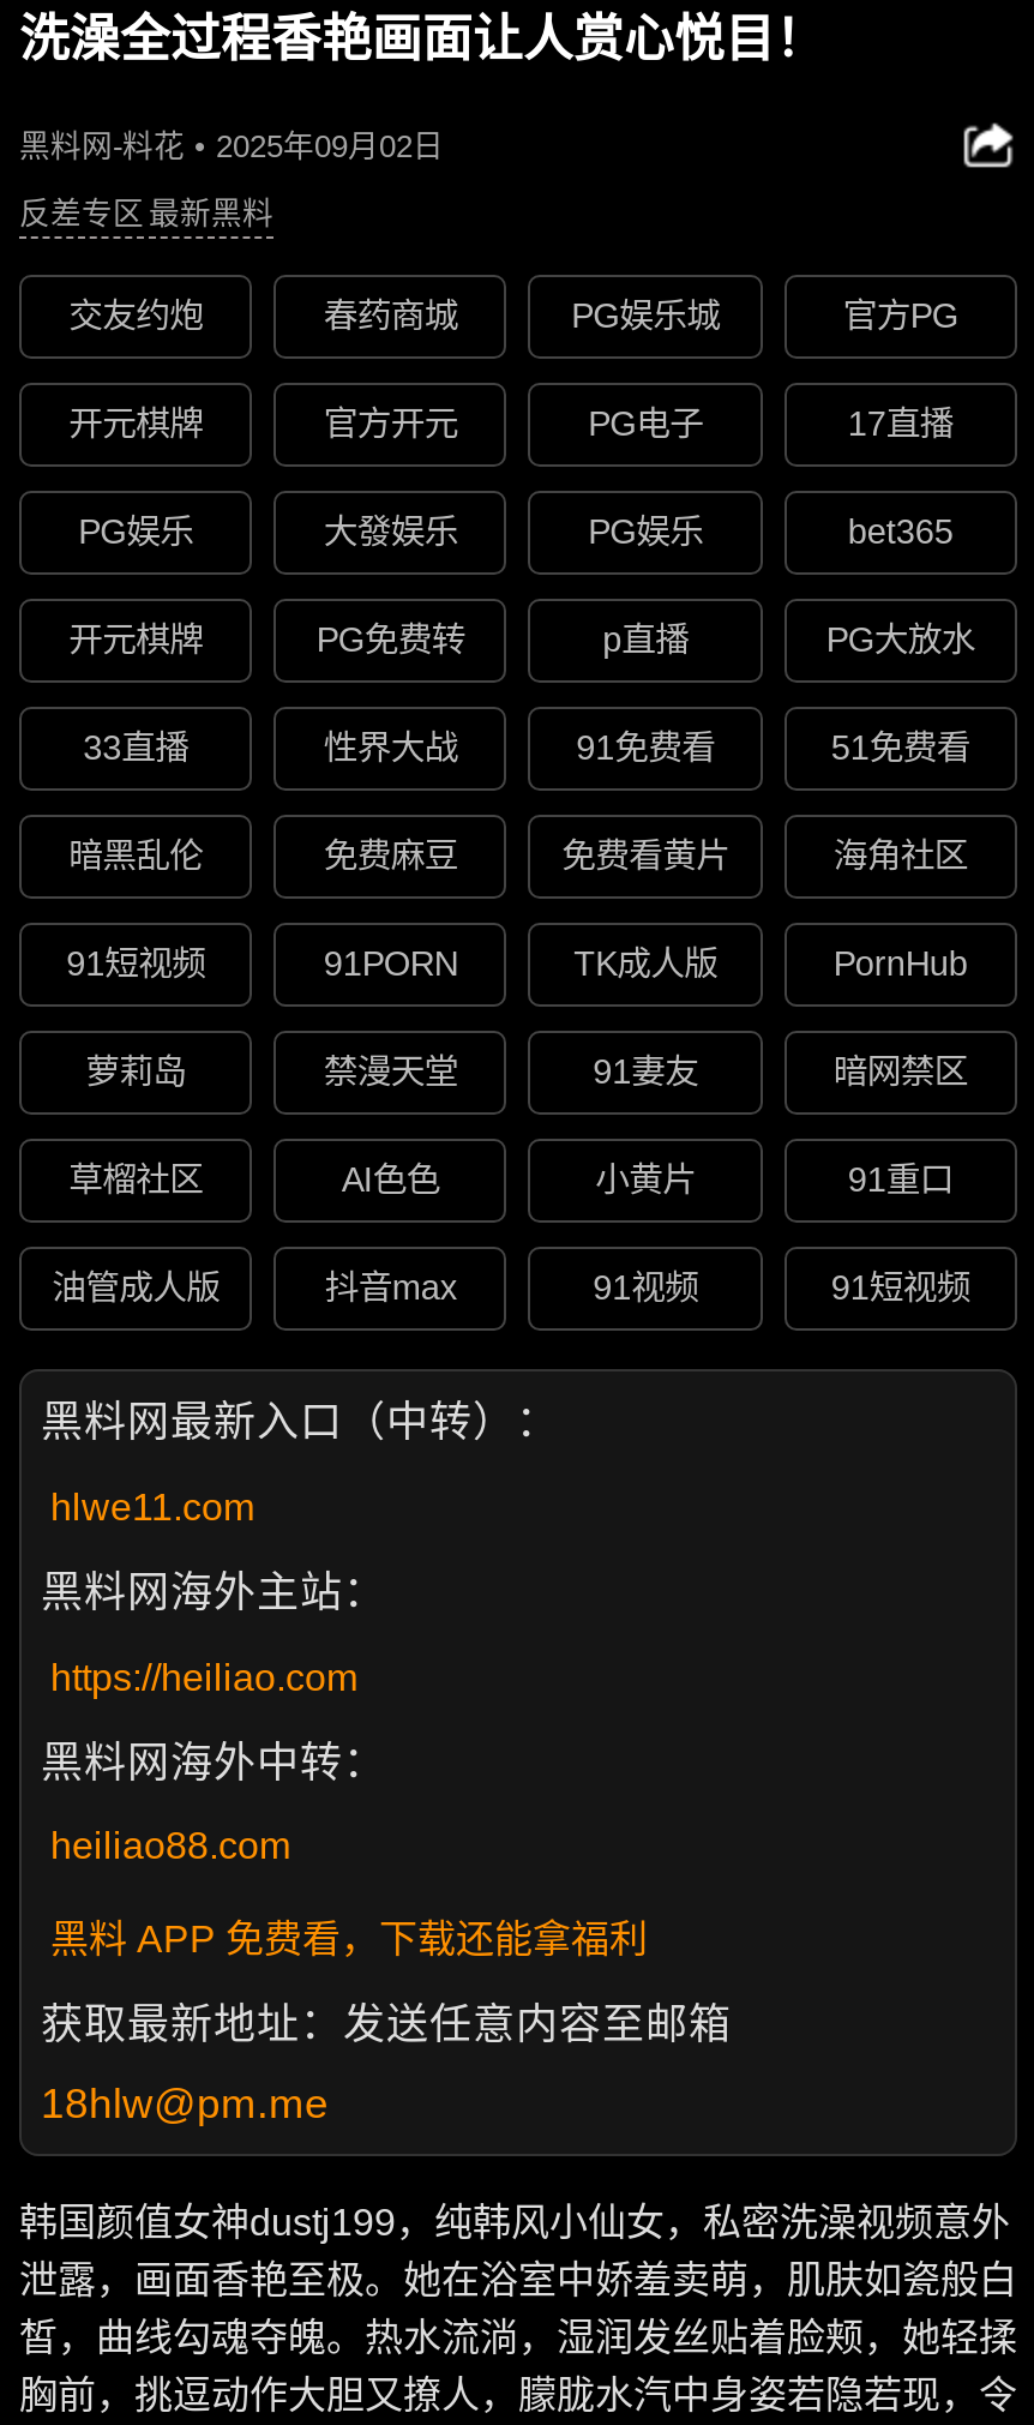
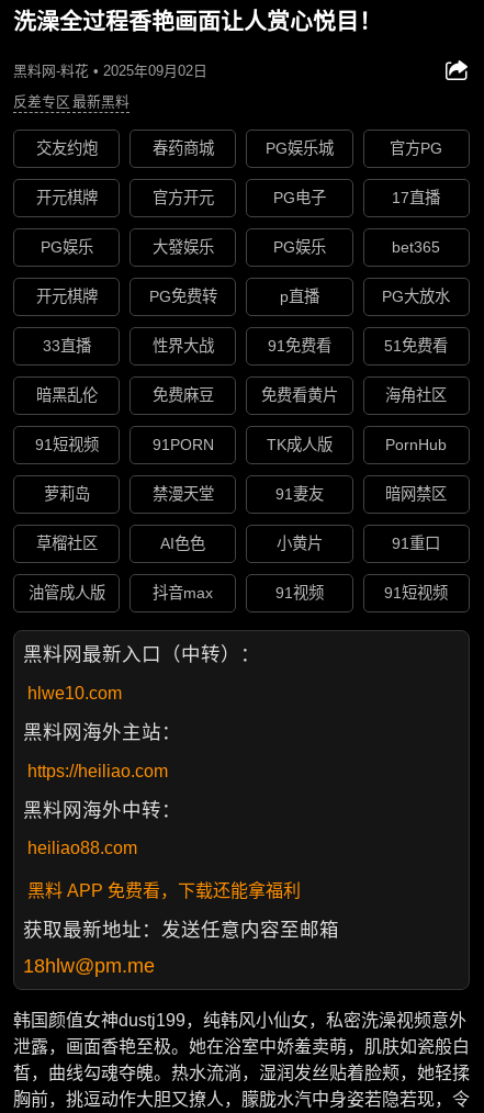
- hlwe11.com
+ hlwe10.com
